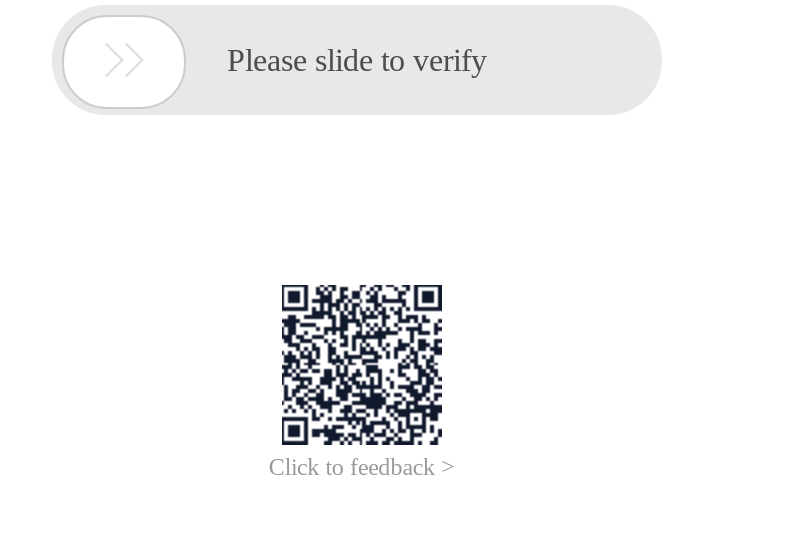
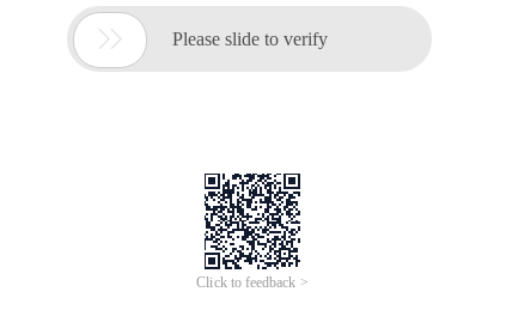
- [image]
+ [image]
